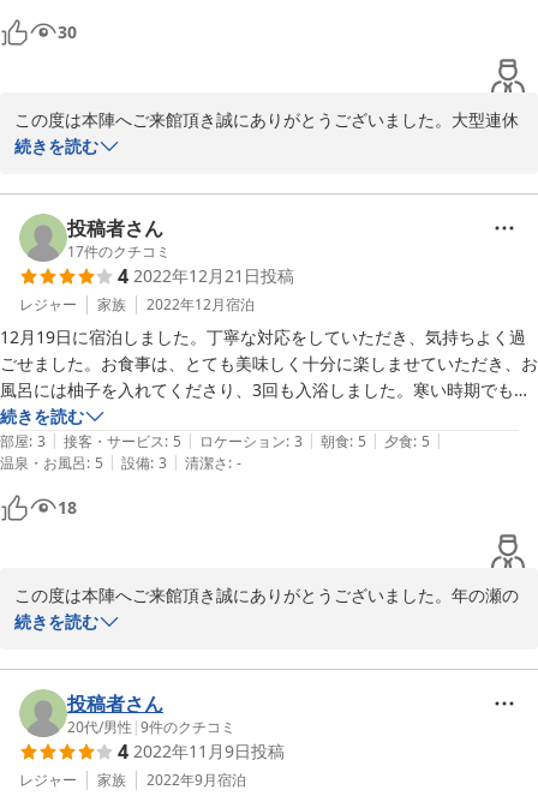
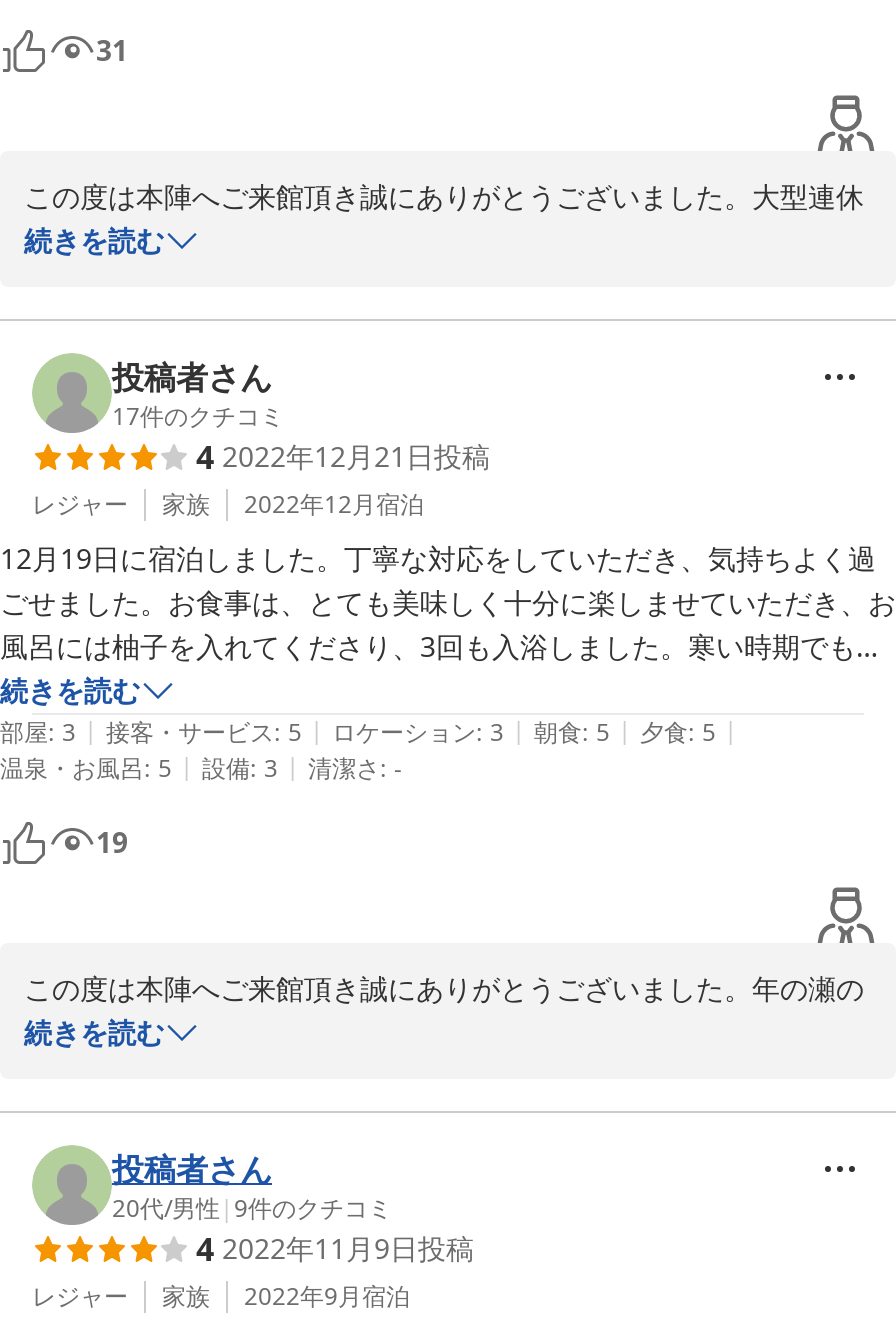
- 30
+ 31

- 18
+ 19
